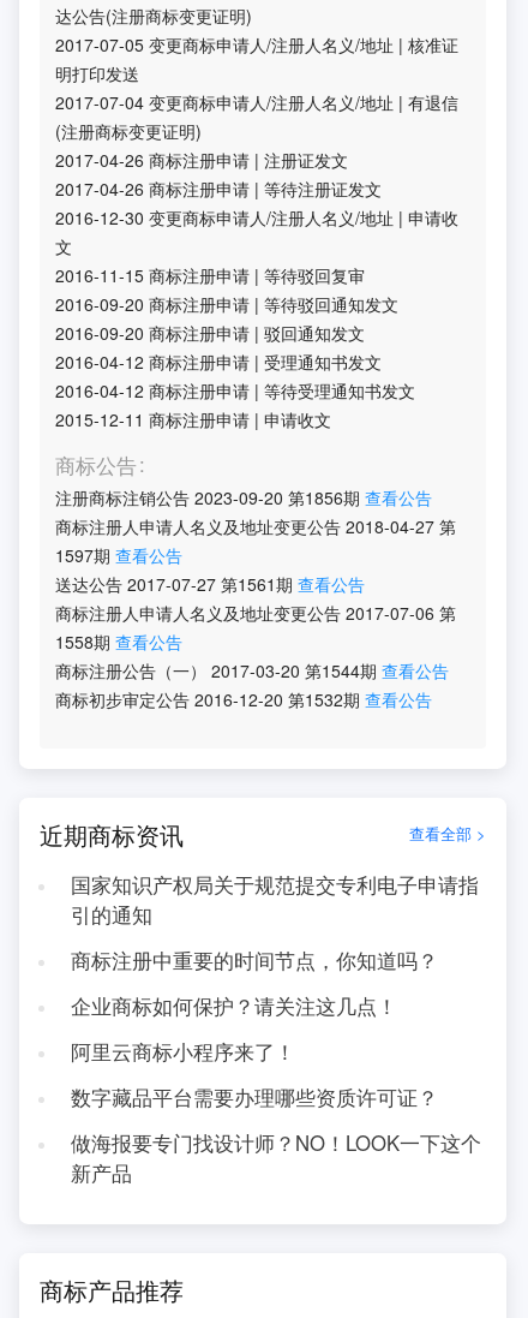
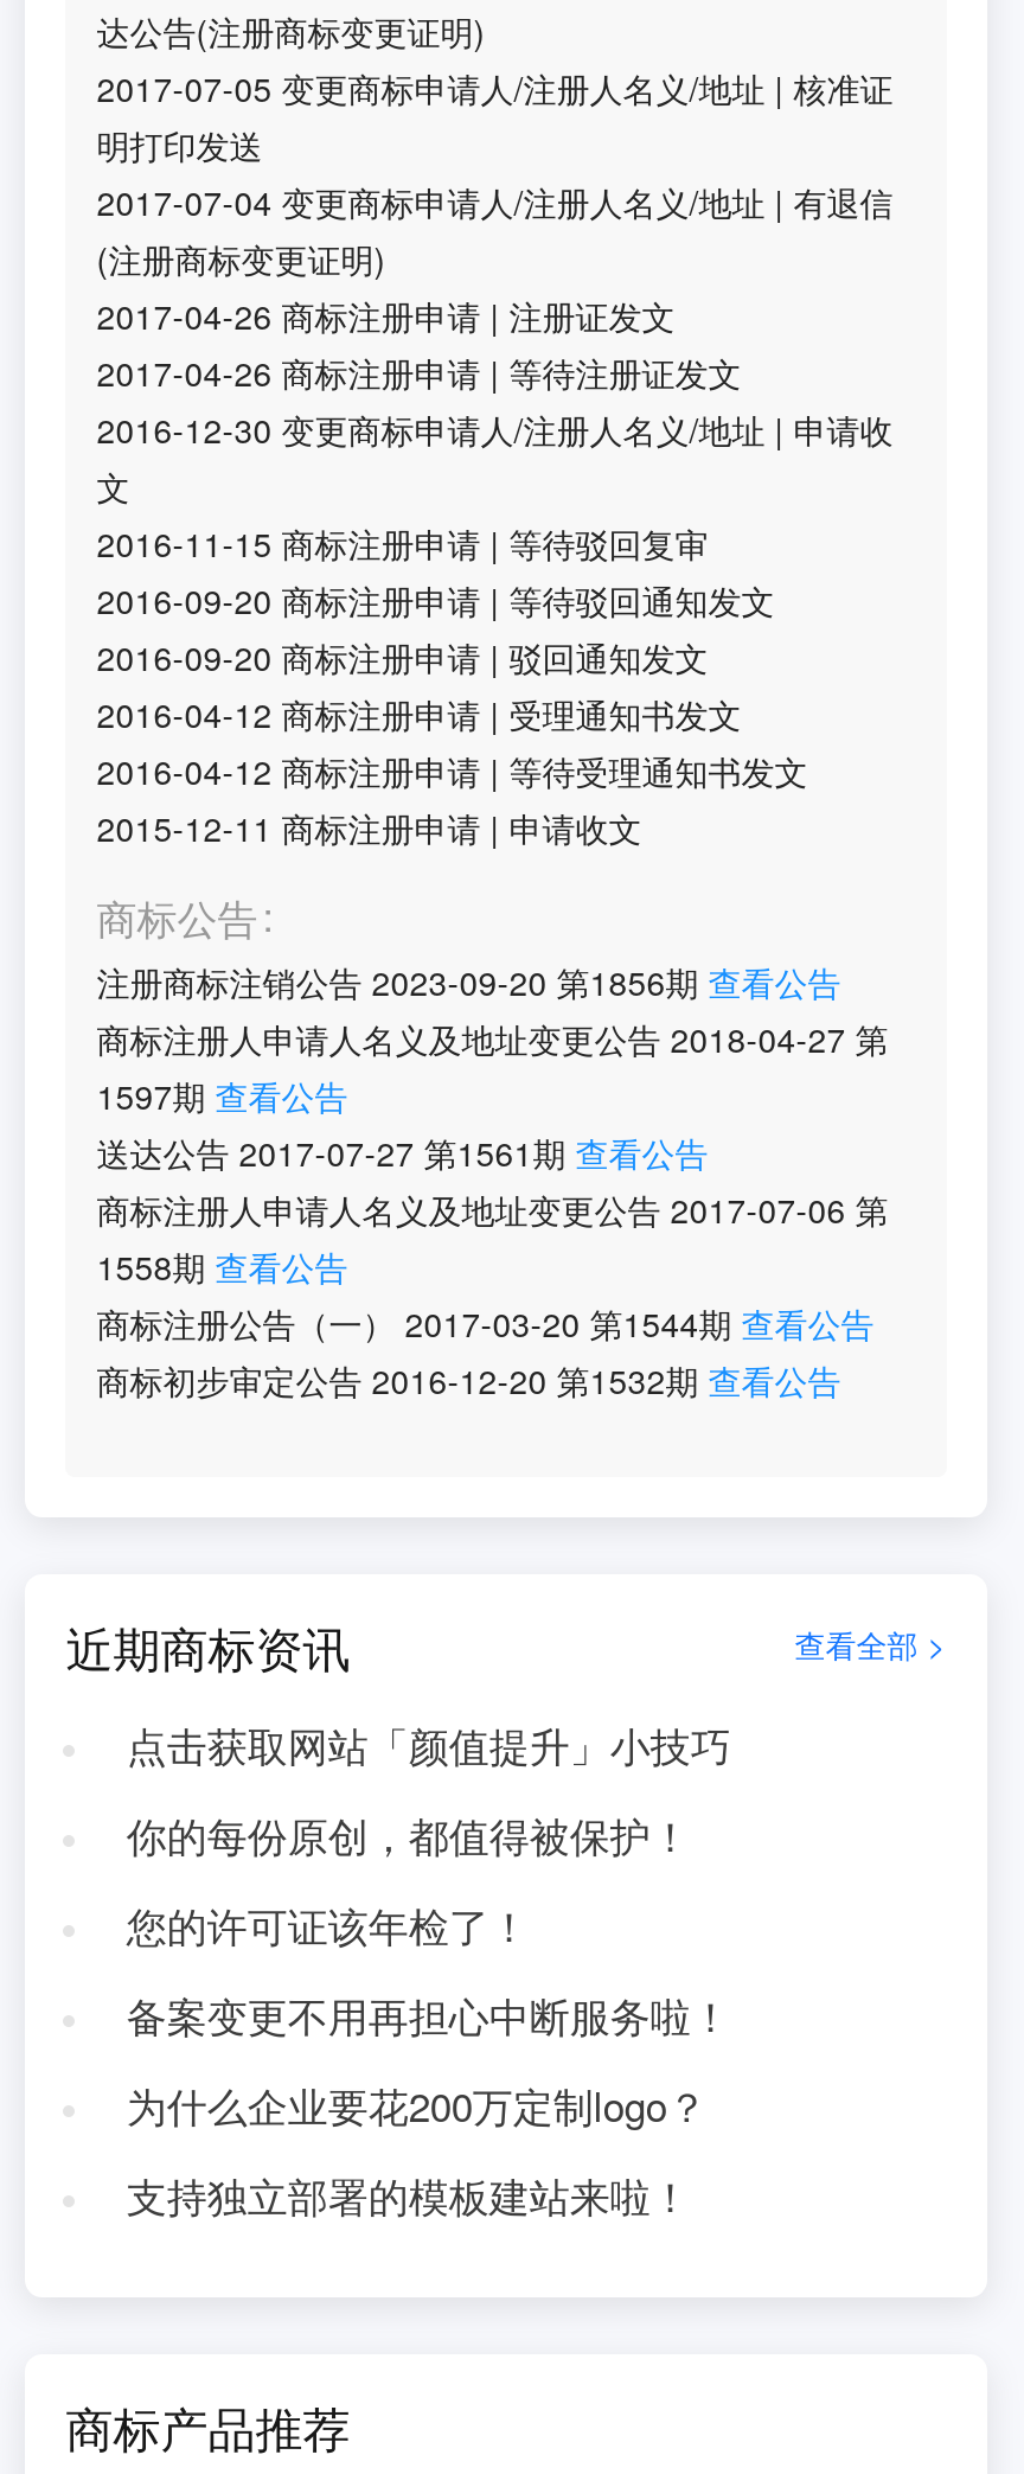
- 国家知识产权局关于规范提交专利电子申请指
- 引的通知
+ 点击获取网站「颜值提升」小技巧

- 商标注册中重要的时间节点，你知道吗？
+ 你的每份原创，都值得被保护！

- 企业商标如何保护？请关注这几点！
+ 您的许可证该年检了！

- 阿里云商标小程序来了！
+ 备案变更不用再担心中断服务啦！

- 数字藏品平台需要办理哪些资质许可证？
+ 为什么企业要花200万定制logo？

- 做海报要专门找设计师？NO！LOOK一下这个
- 新产品
+ 支持独立部署的模板建站来啦！
